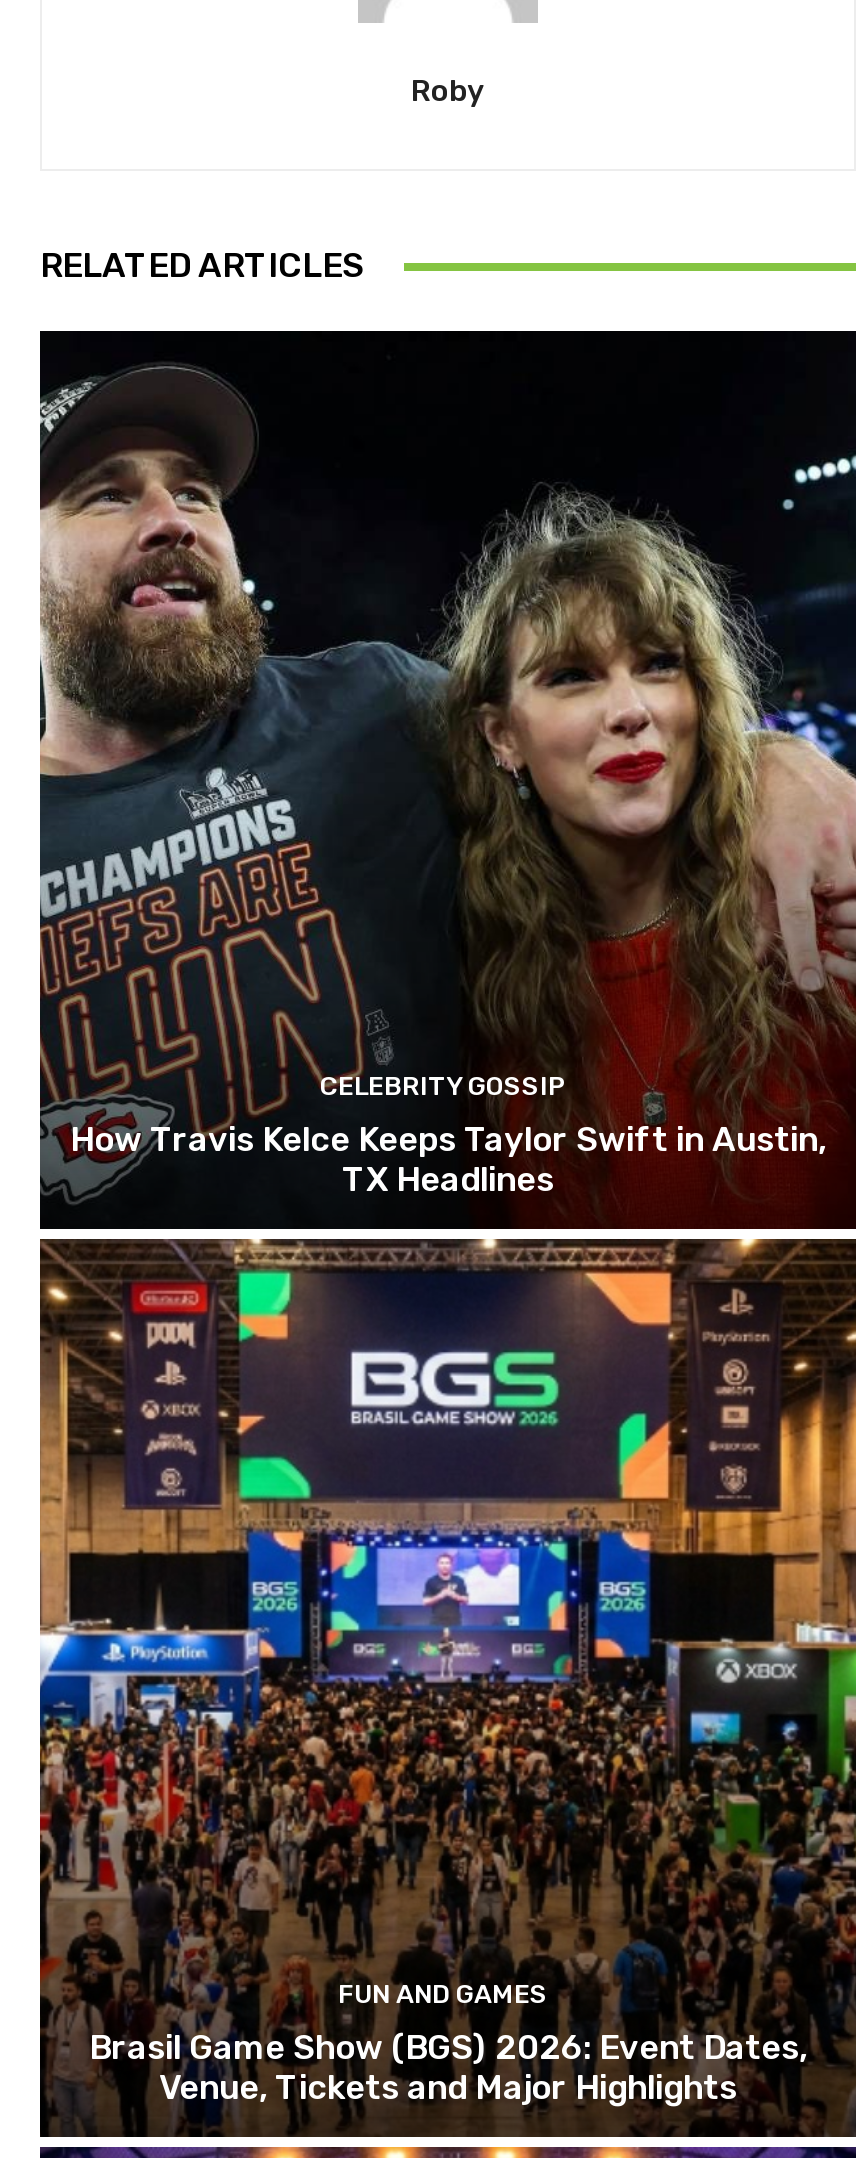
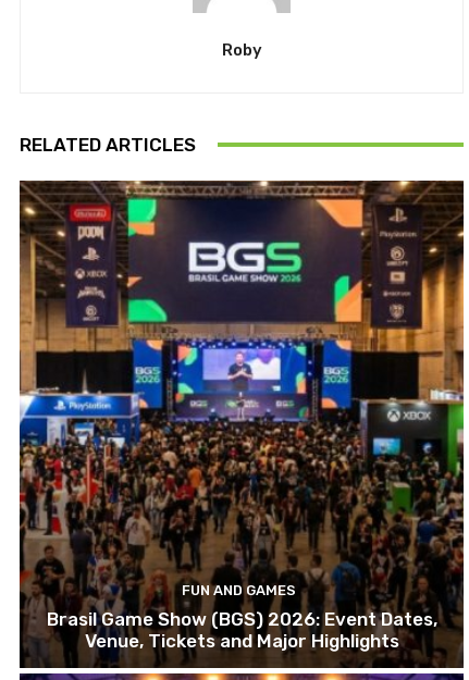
- [image]
- CELEBRITY GOSSIP
- How Travis Kelce Keeps Taylor Swift in Austin,
- TX Headlines
